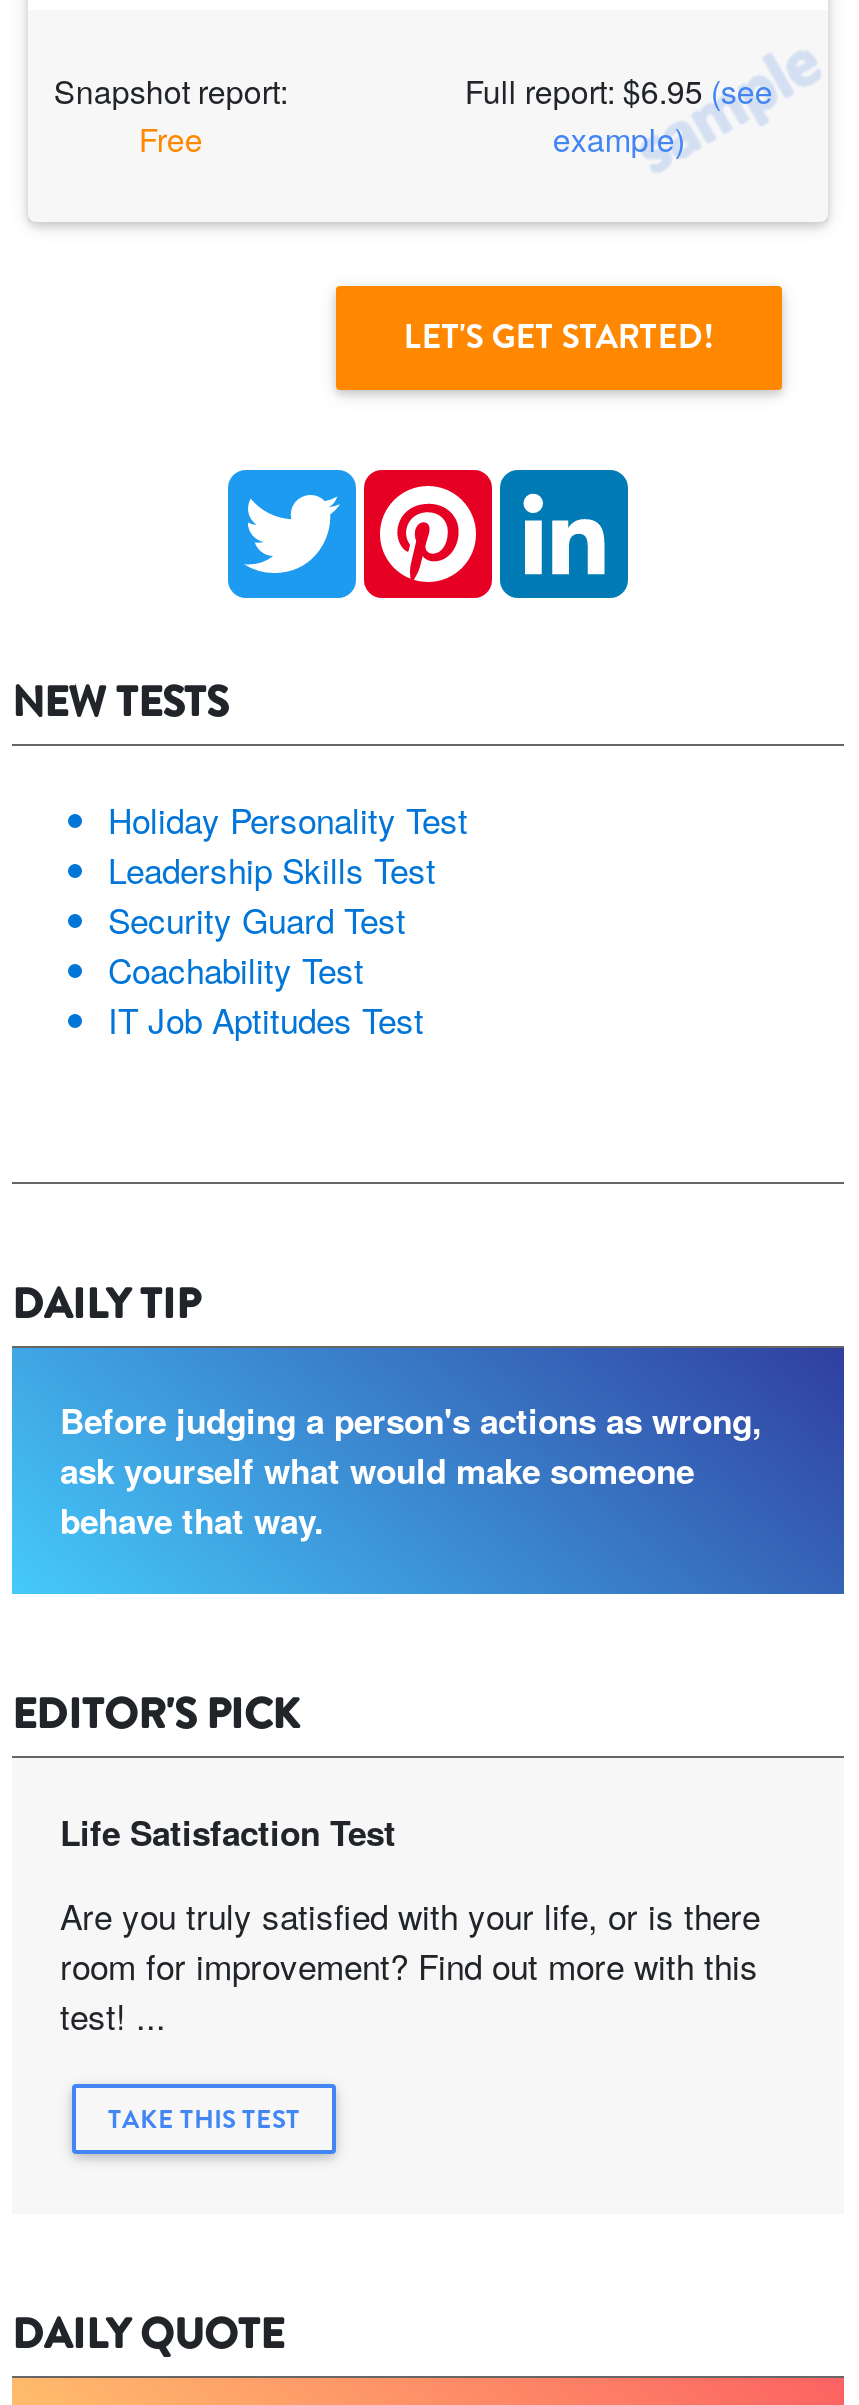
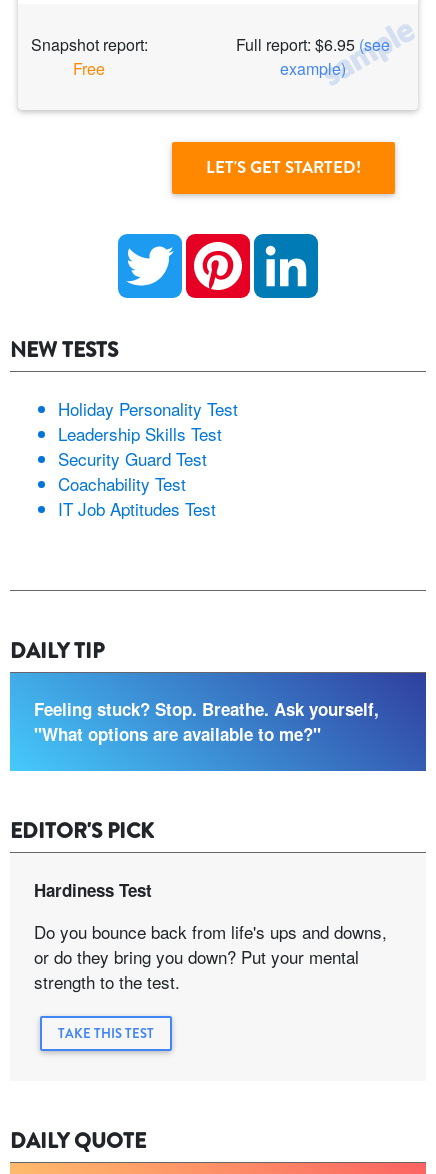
- Before judging a person's actions as wrong,
- ask yourself what would make someone
- behave that way.
+ Feeling stuck? Stop. Breathe. Ask yourself,
+ "What options are available to me?"

- Life Satisfaction Test
+ Hardiness Test

- Are you truly satisfied with your life, or is there
- room for improvement? Find out more with this
- test! ...
+ Do you bounce back from life's ups and downs,
+ or do they bring you down? Put your mental
+ strength to the test.
